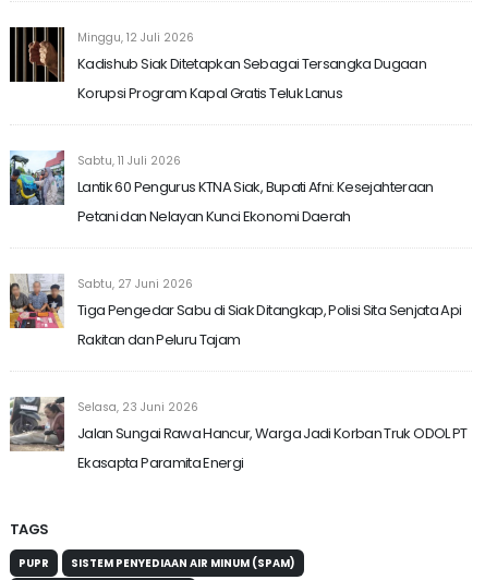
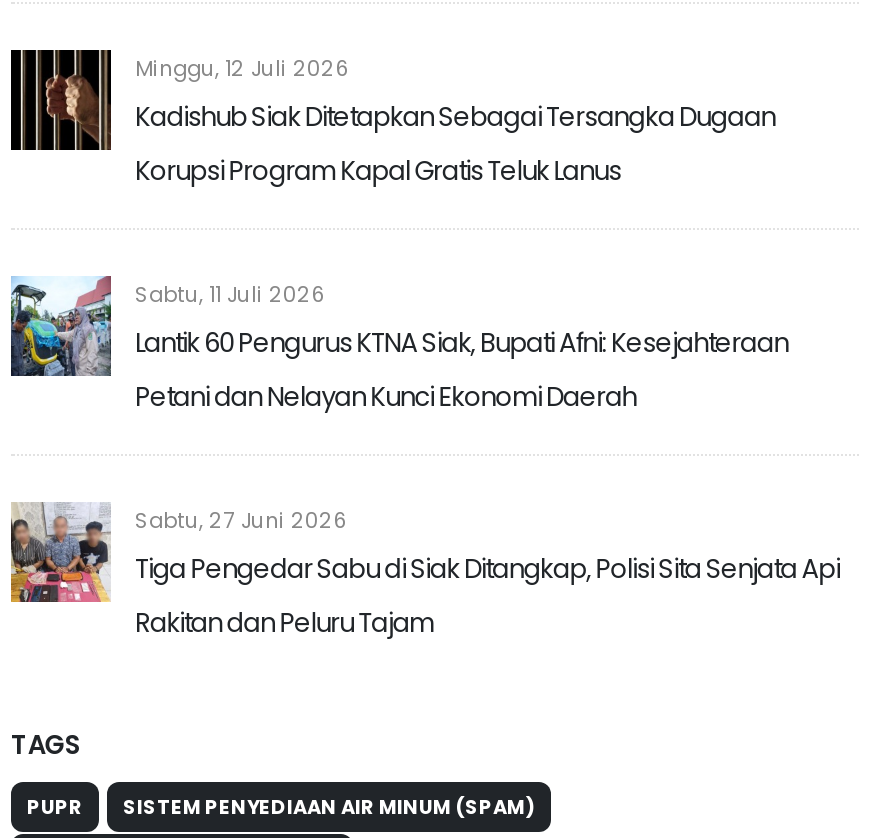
- [image]
- Selasa, 23 Juni 2026
- Jalan Sungai Rawa Hancur, Warga Jadi Korban Truk ODOL PT
- Ekasapta Paramita Energi
